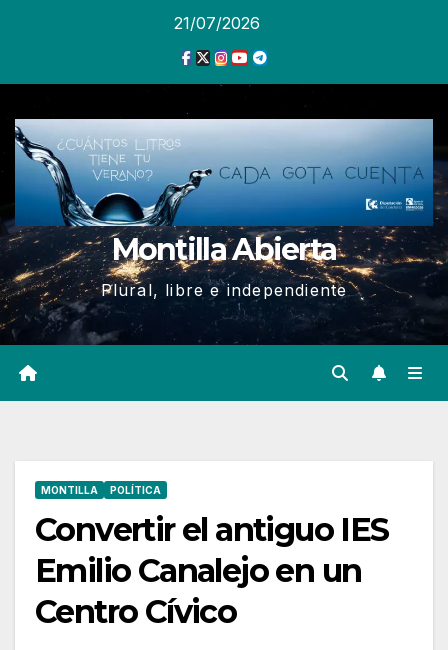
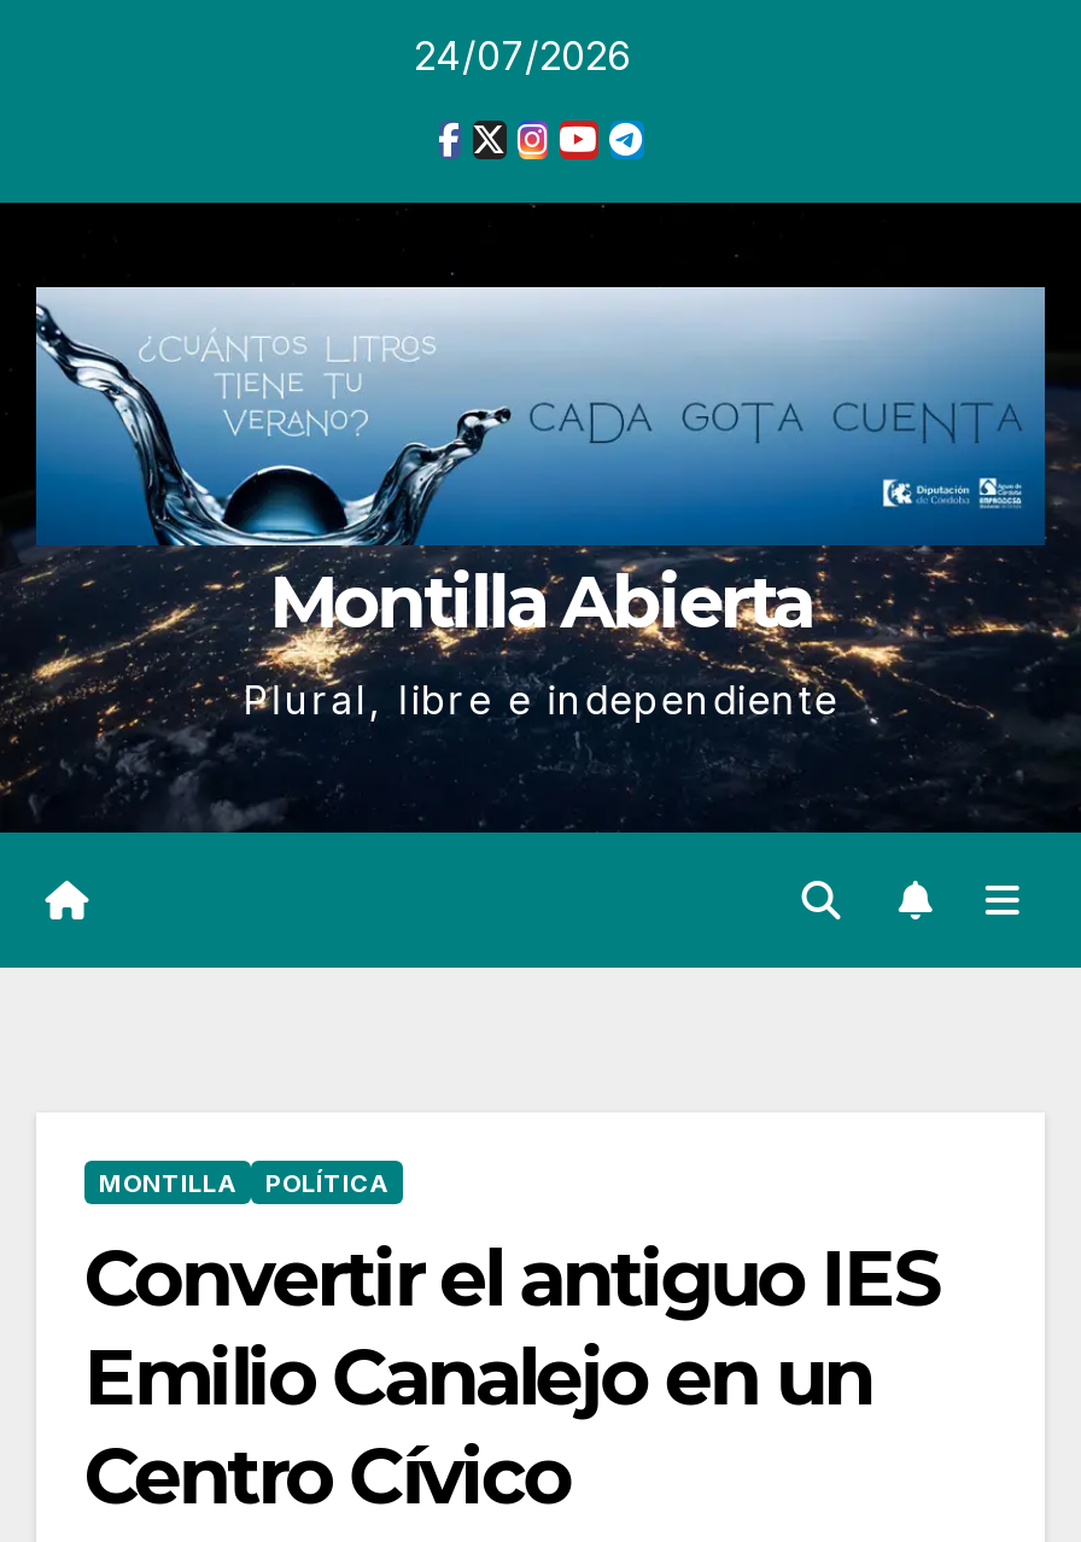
- 21/07/2026
+ 24/07/2026
